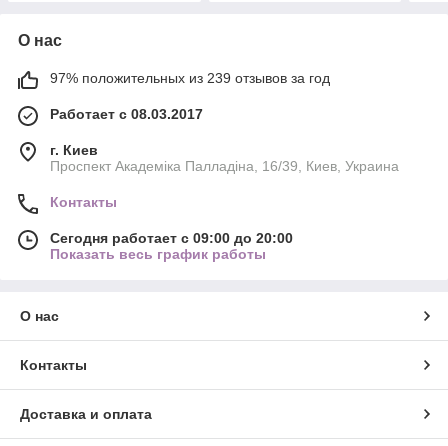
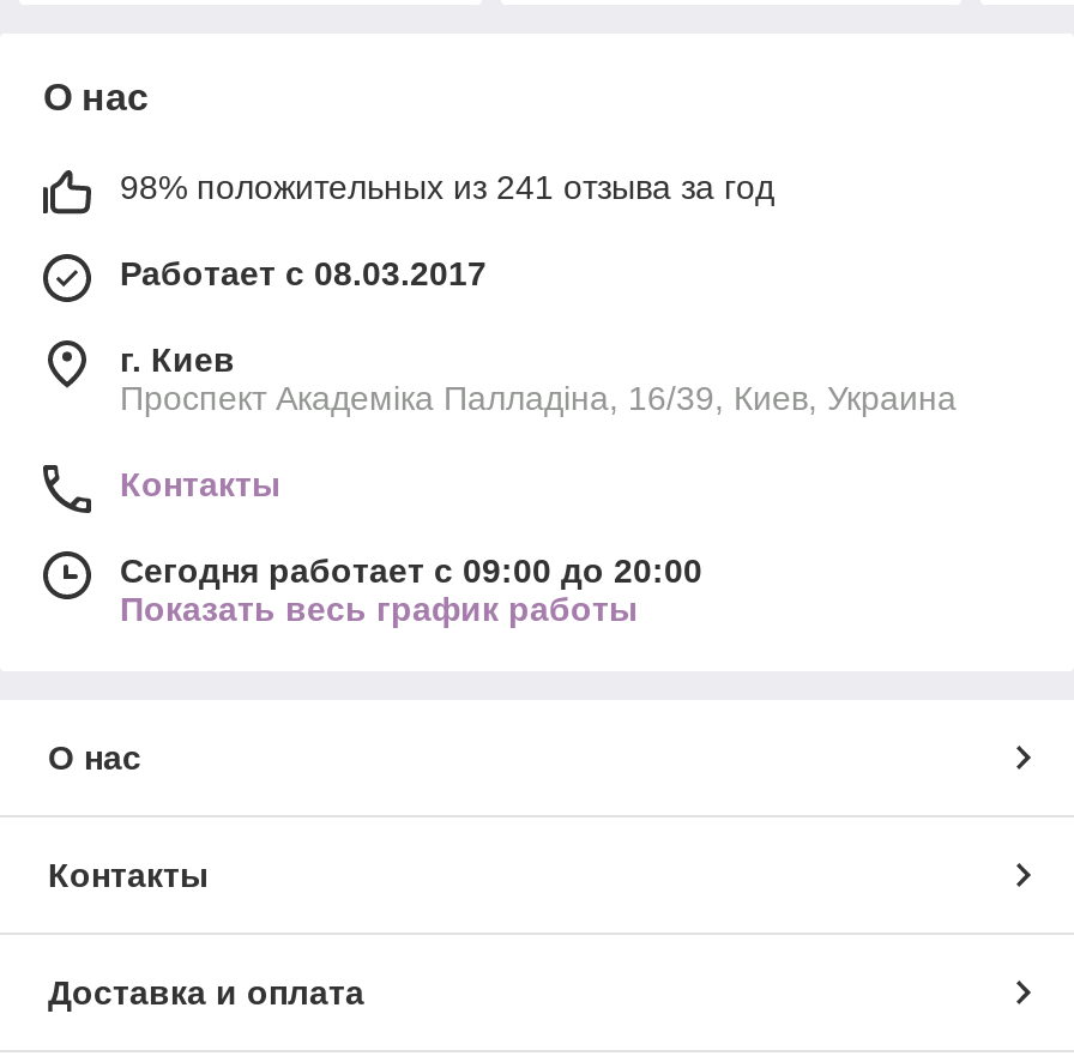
- 97% положительных из 239 отзывов за год
+ 98% положительных из 241 отзыва за год
